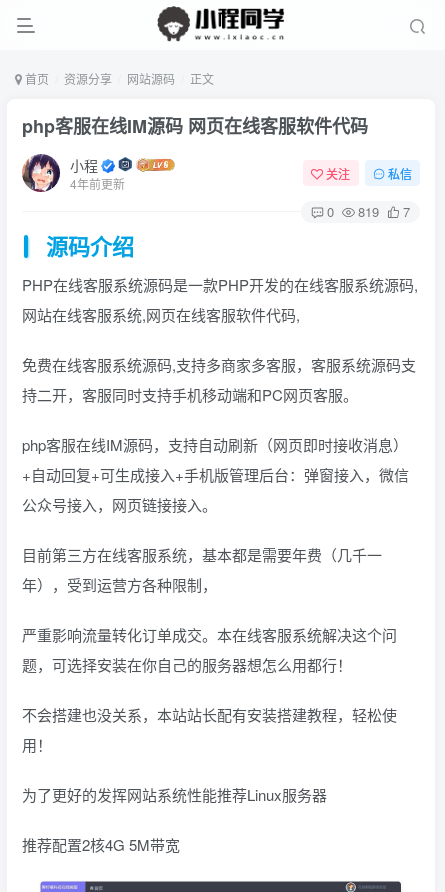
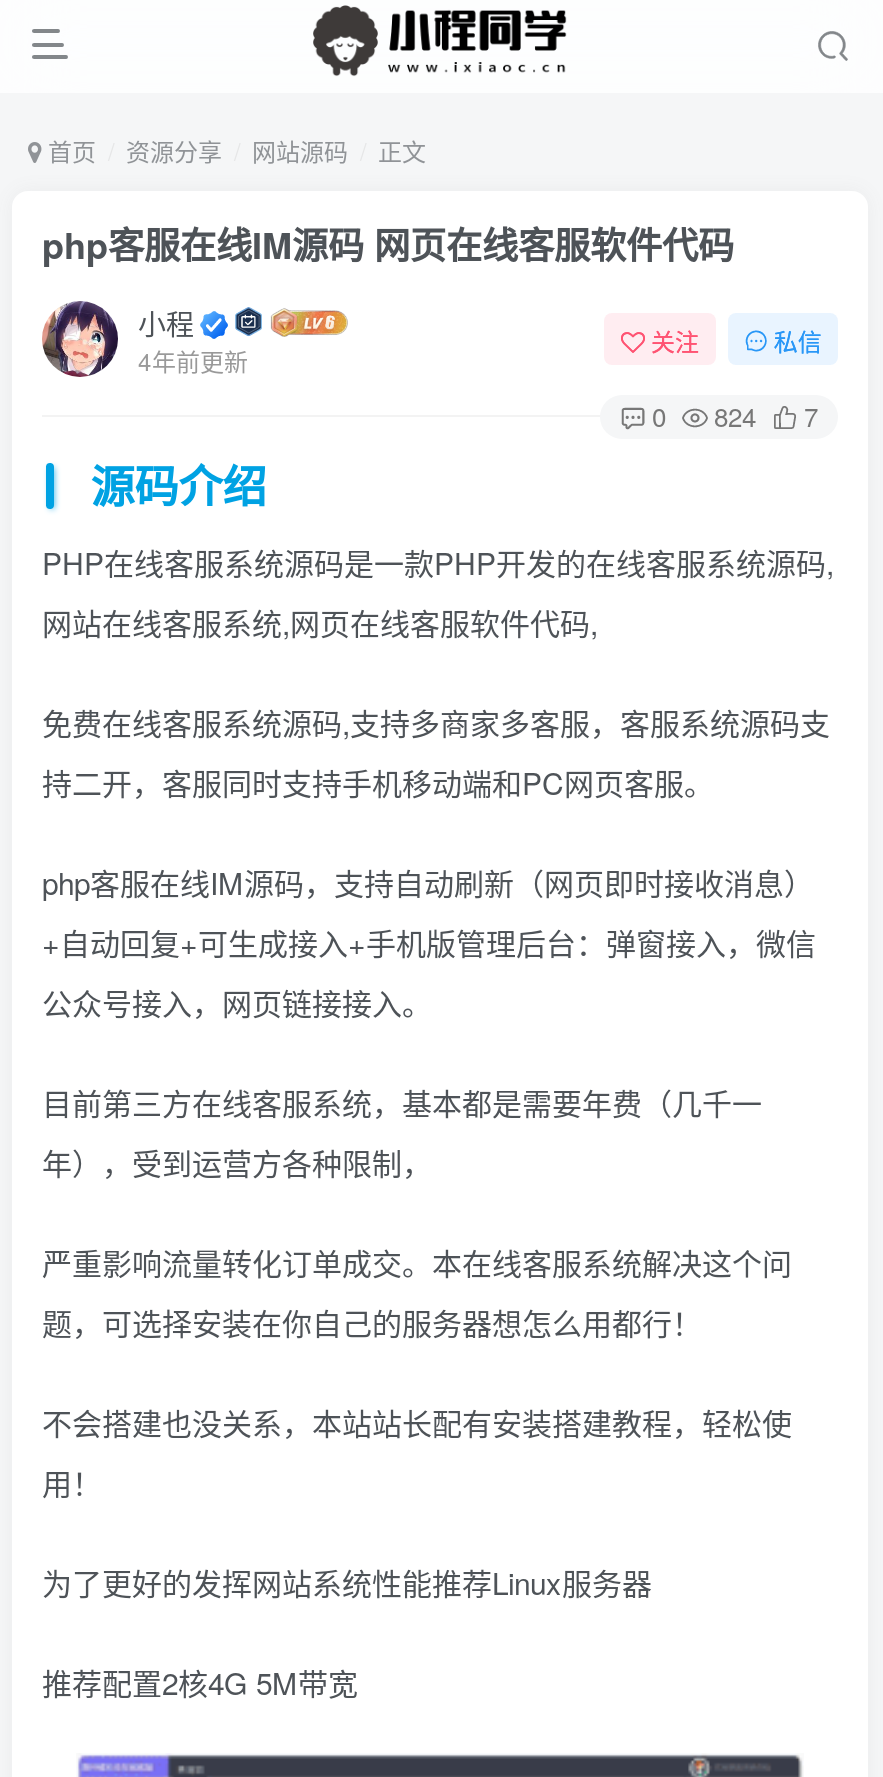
- 0 819 7
+ 0 824 7
